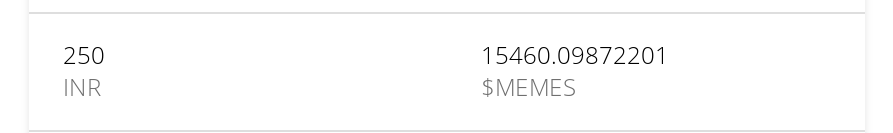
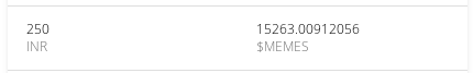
- 15460.09872201
+ 15263.00912056
